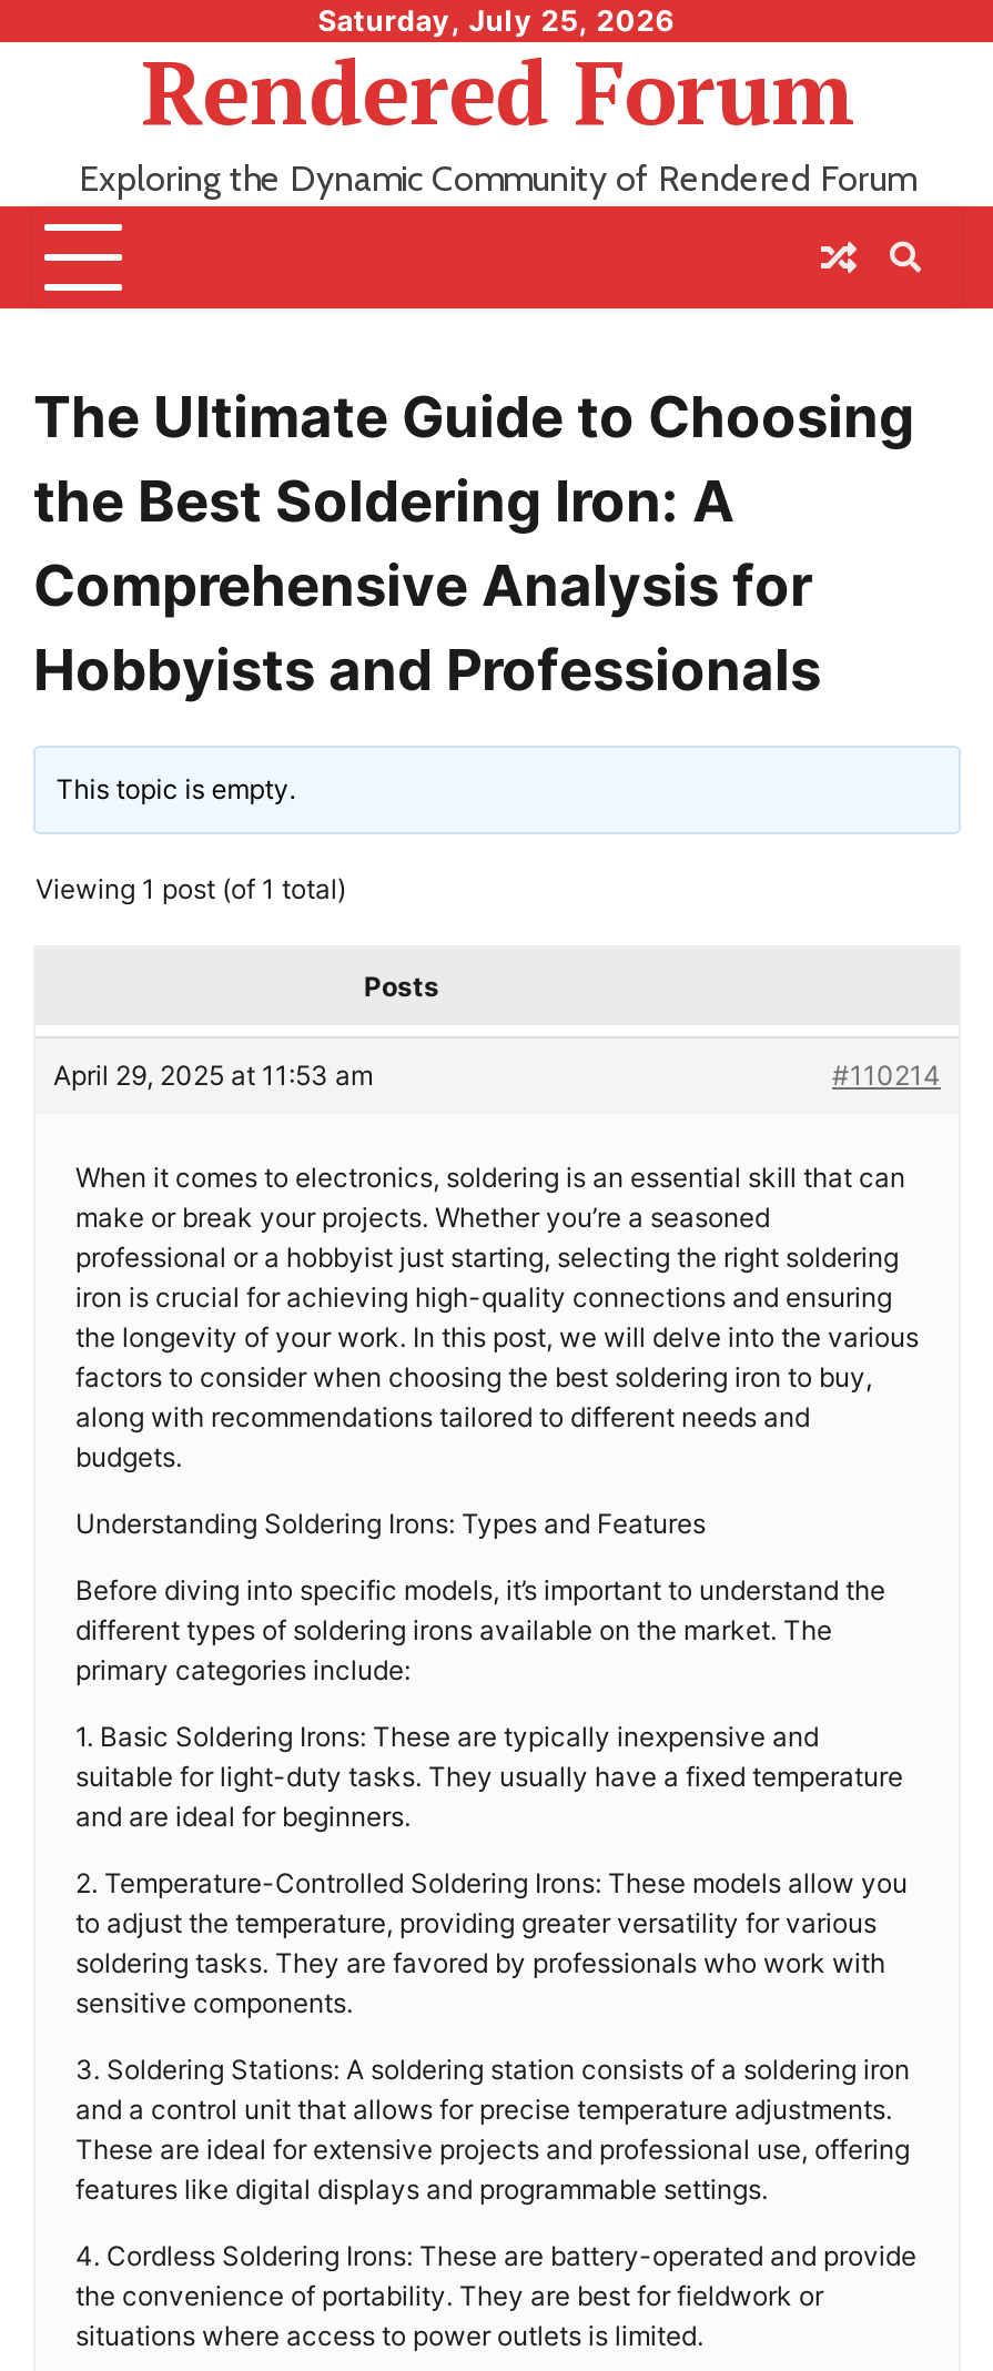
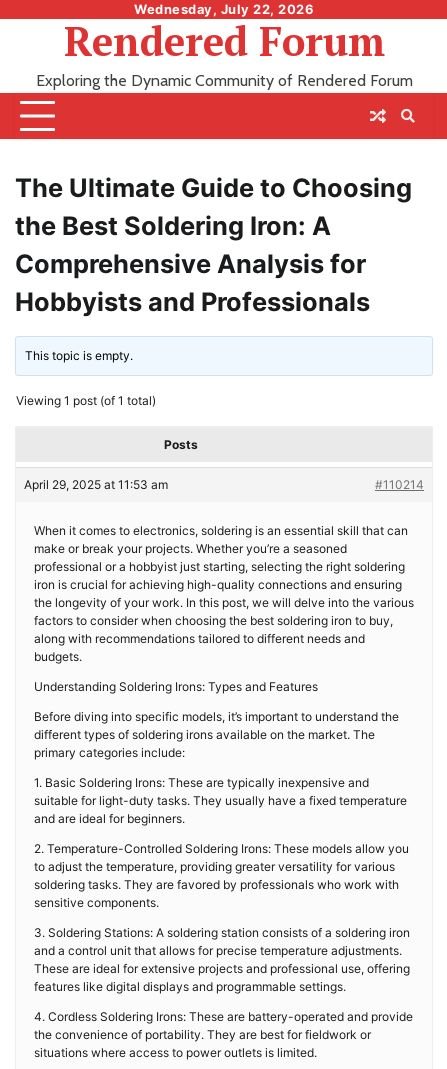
- Saturday, July 25, 2026
+ Wednesday, July 22, 2026
